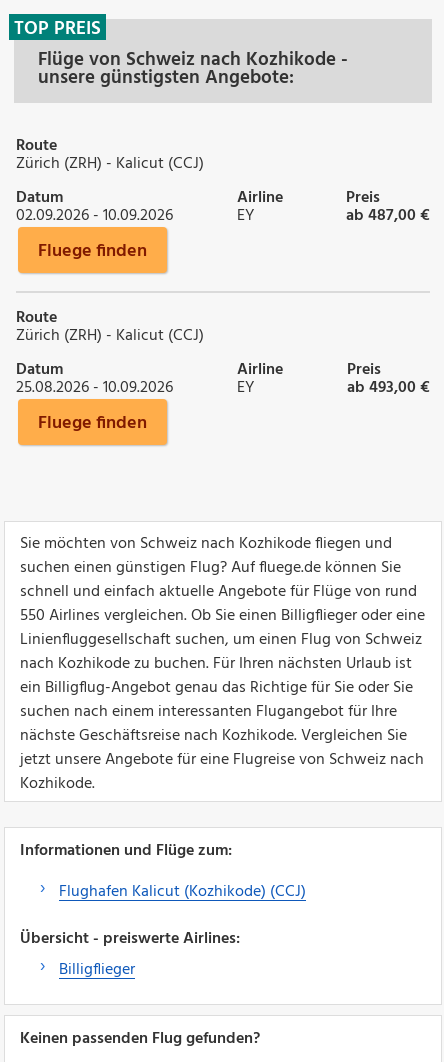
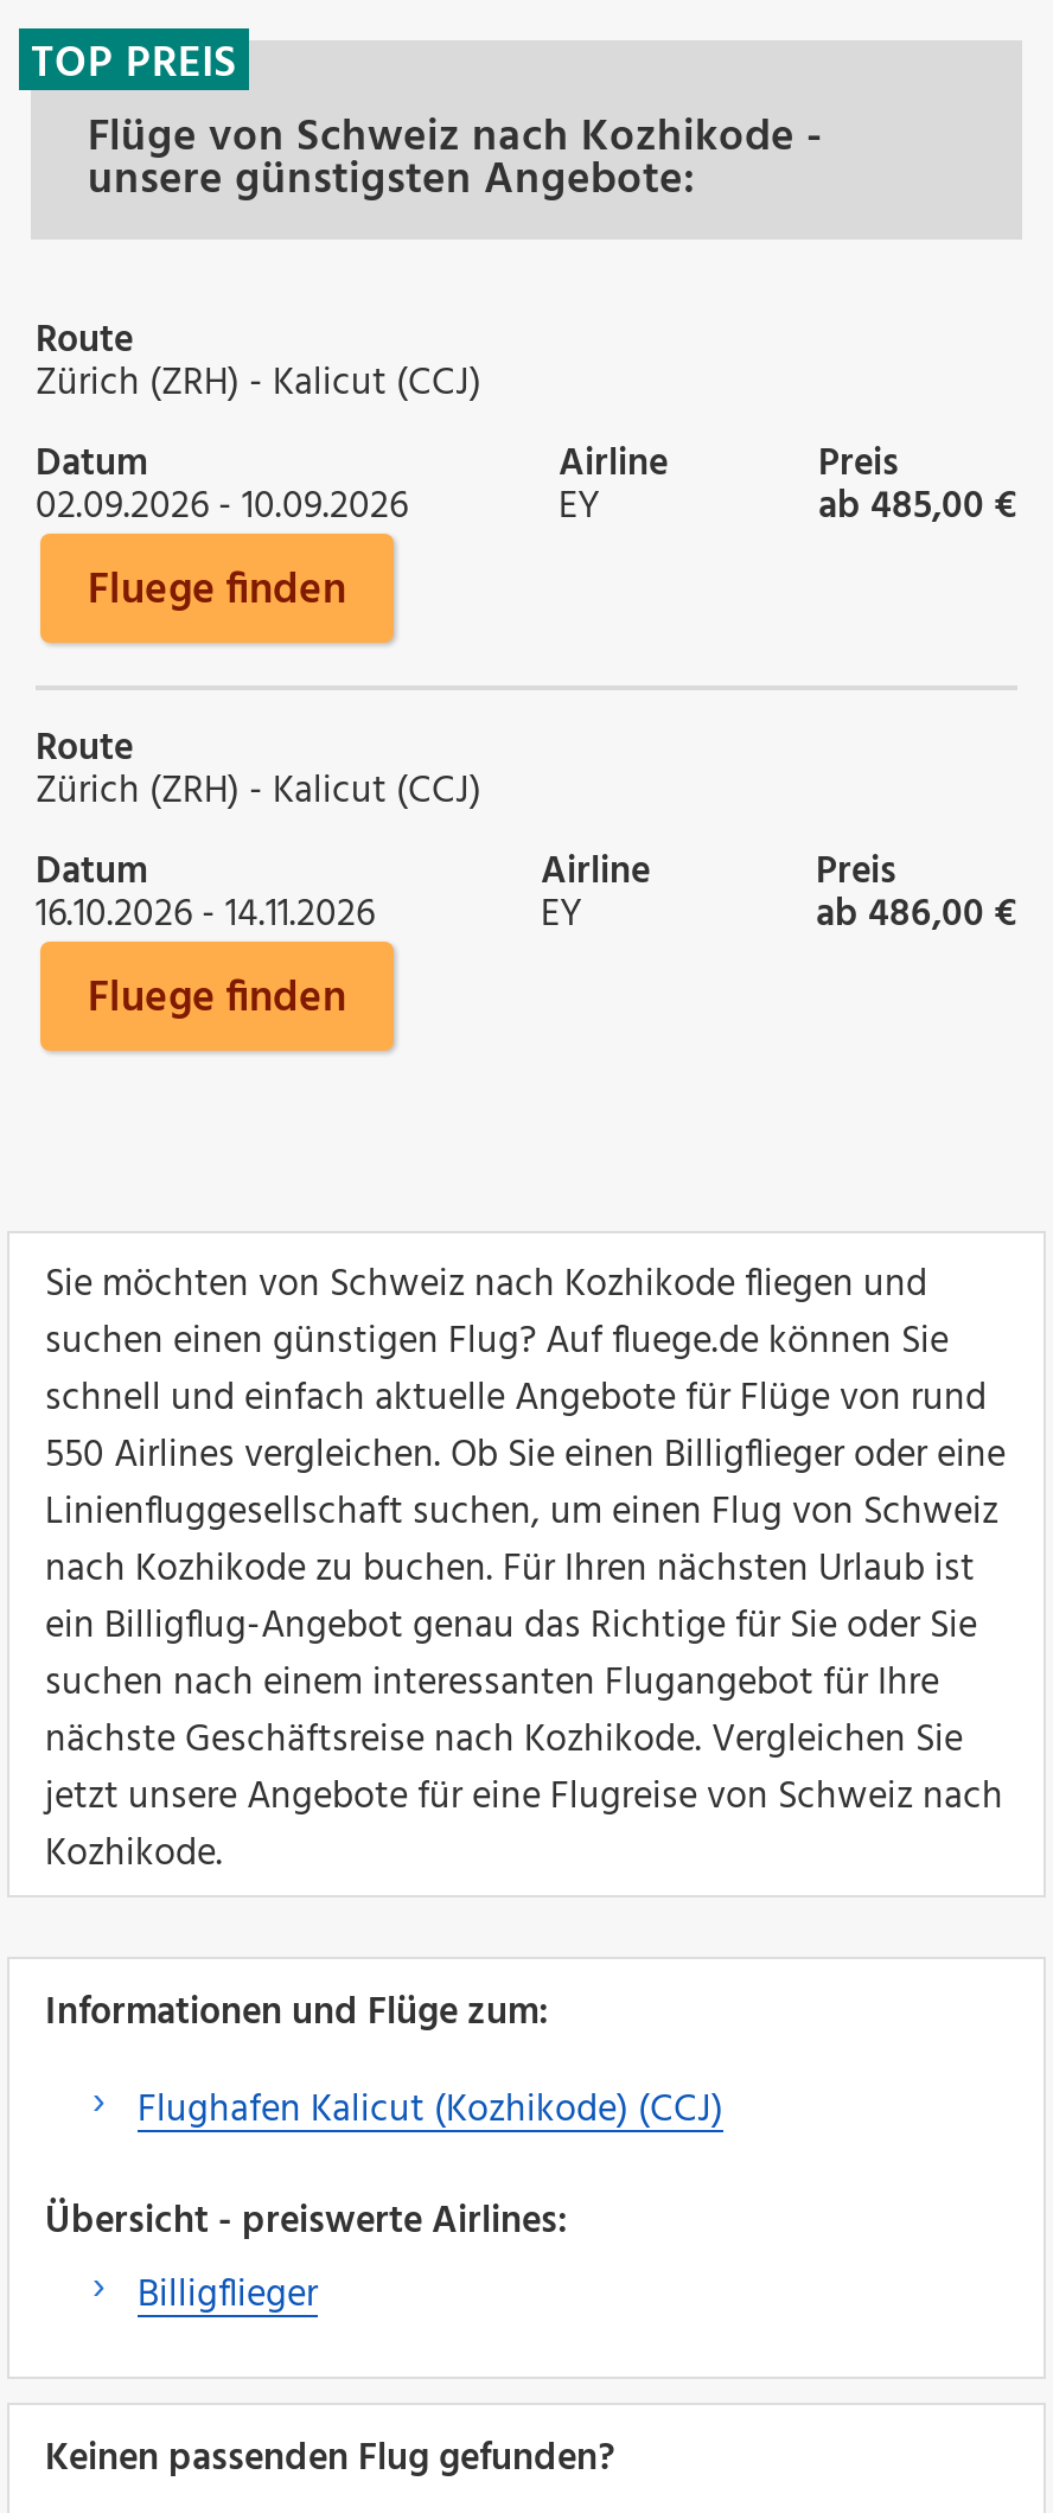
- ab 487,00 €
+ ab 485,00 €

- 25.08.2026 - 10.09.2026
+ 16.10.2026 - 14.11.2026

- ab 493,00 €
+ ab 486,00 €
